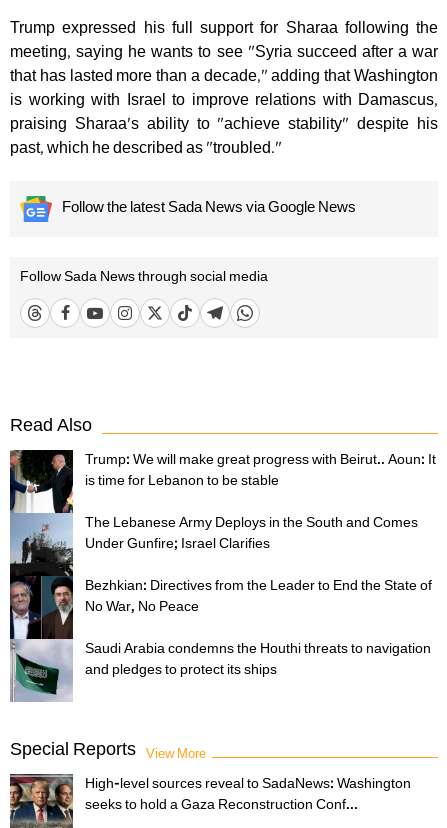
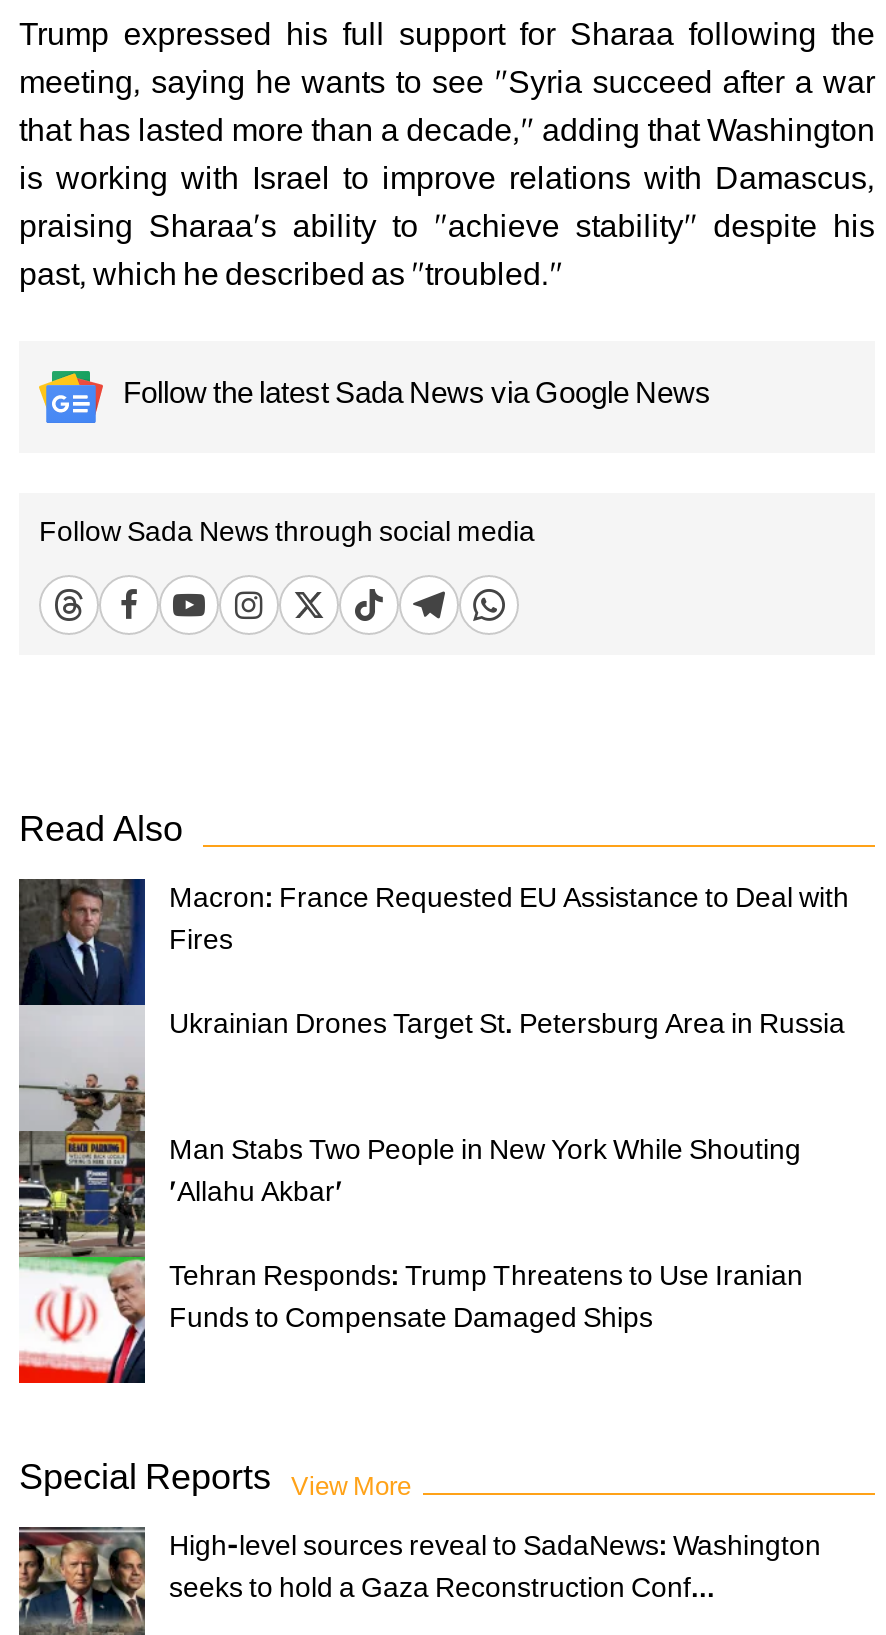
- [image]
- Trump: We will make great progress with Beirut.. Aoun: It
- is time for Lebanon to be stable
+ [image]
+ Macron: France Requested EU Assistance to Deal with
+ Fires

- The Lebanese Army Deploys in the South and Comes
- Under Gunfire; Israel Clarifies
+ Ukrainian Drones Target St. Petersburg Area in Russia

- Bezhkian: Directives from the Leader to End the State of
- No War, No Peace
+ Man Stabs Two People in New York While Shouting
+ 'Allahu Akbar'

- Saudi Arabia condemns the Houthi threats to navigation
- and pledges to protect its ships
+ Tehran Responds: Trump Threatens to Use Iranian
+ Funds to Compensate Damaged Ships
